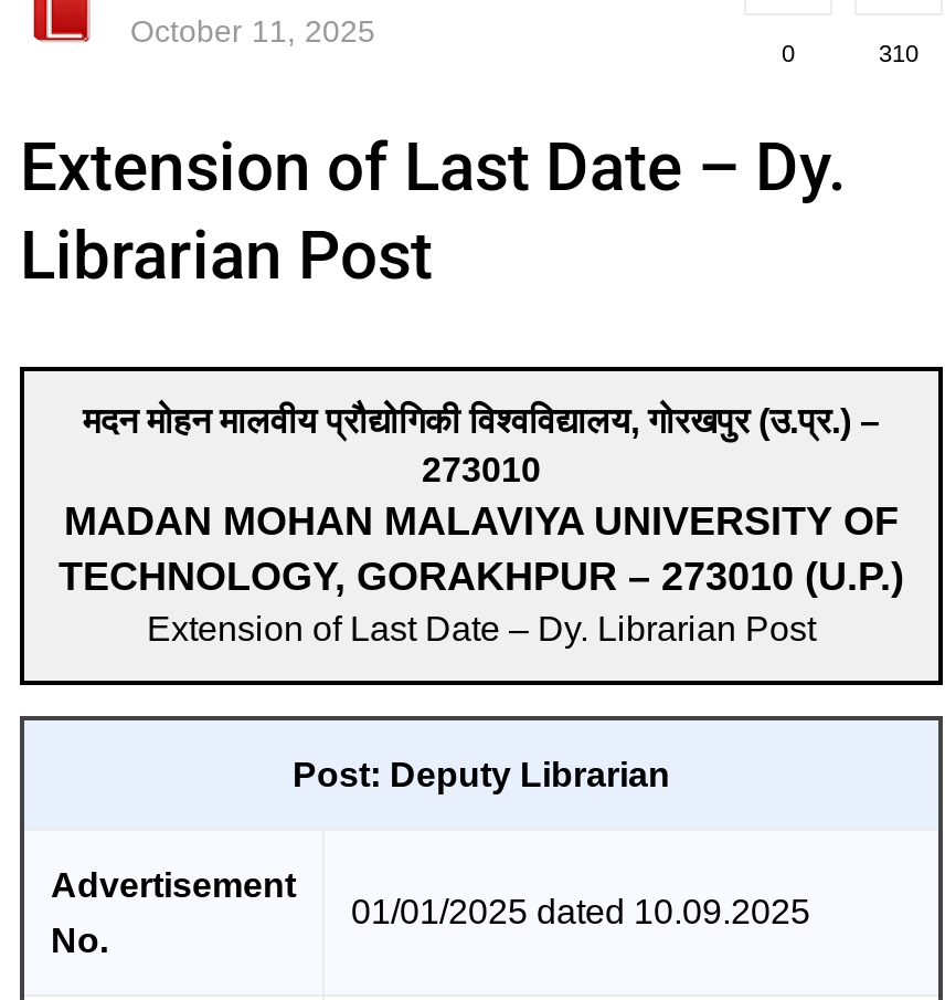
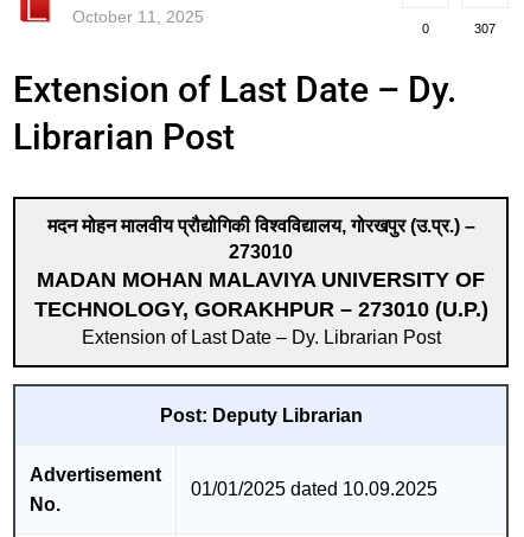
- 310
+ 307
